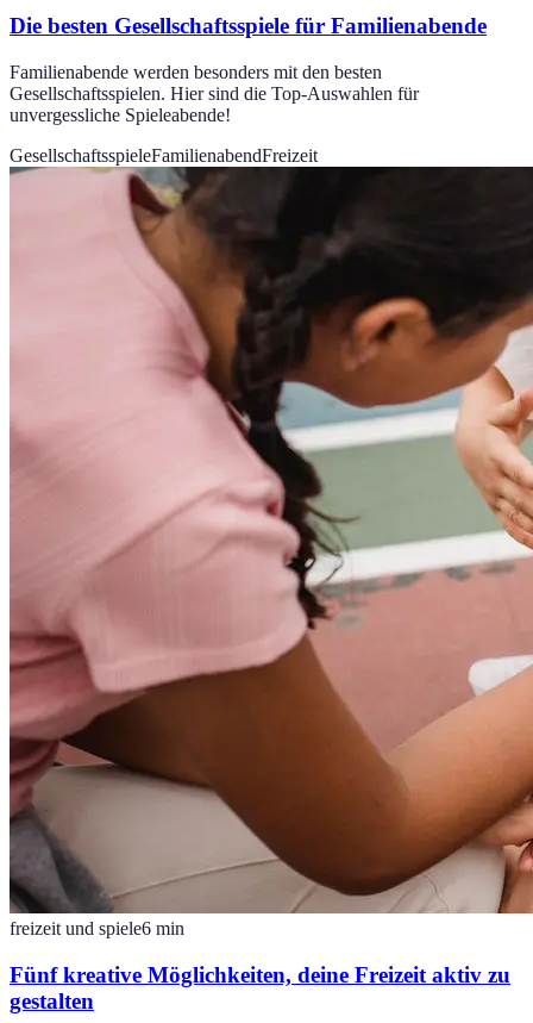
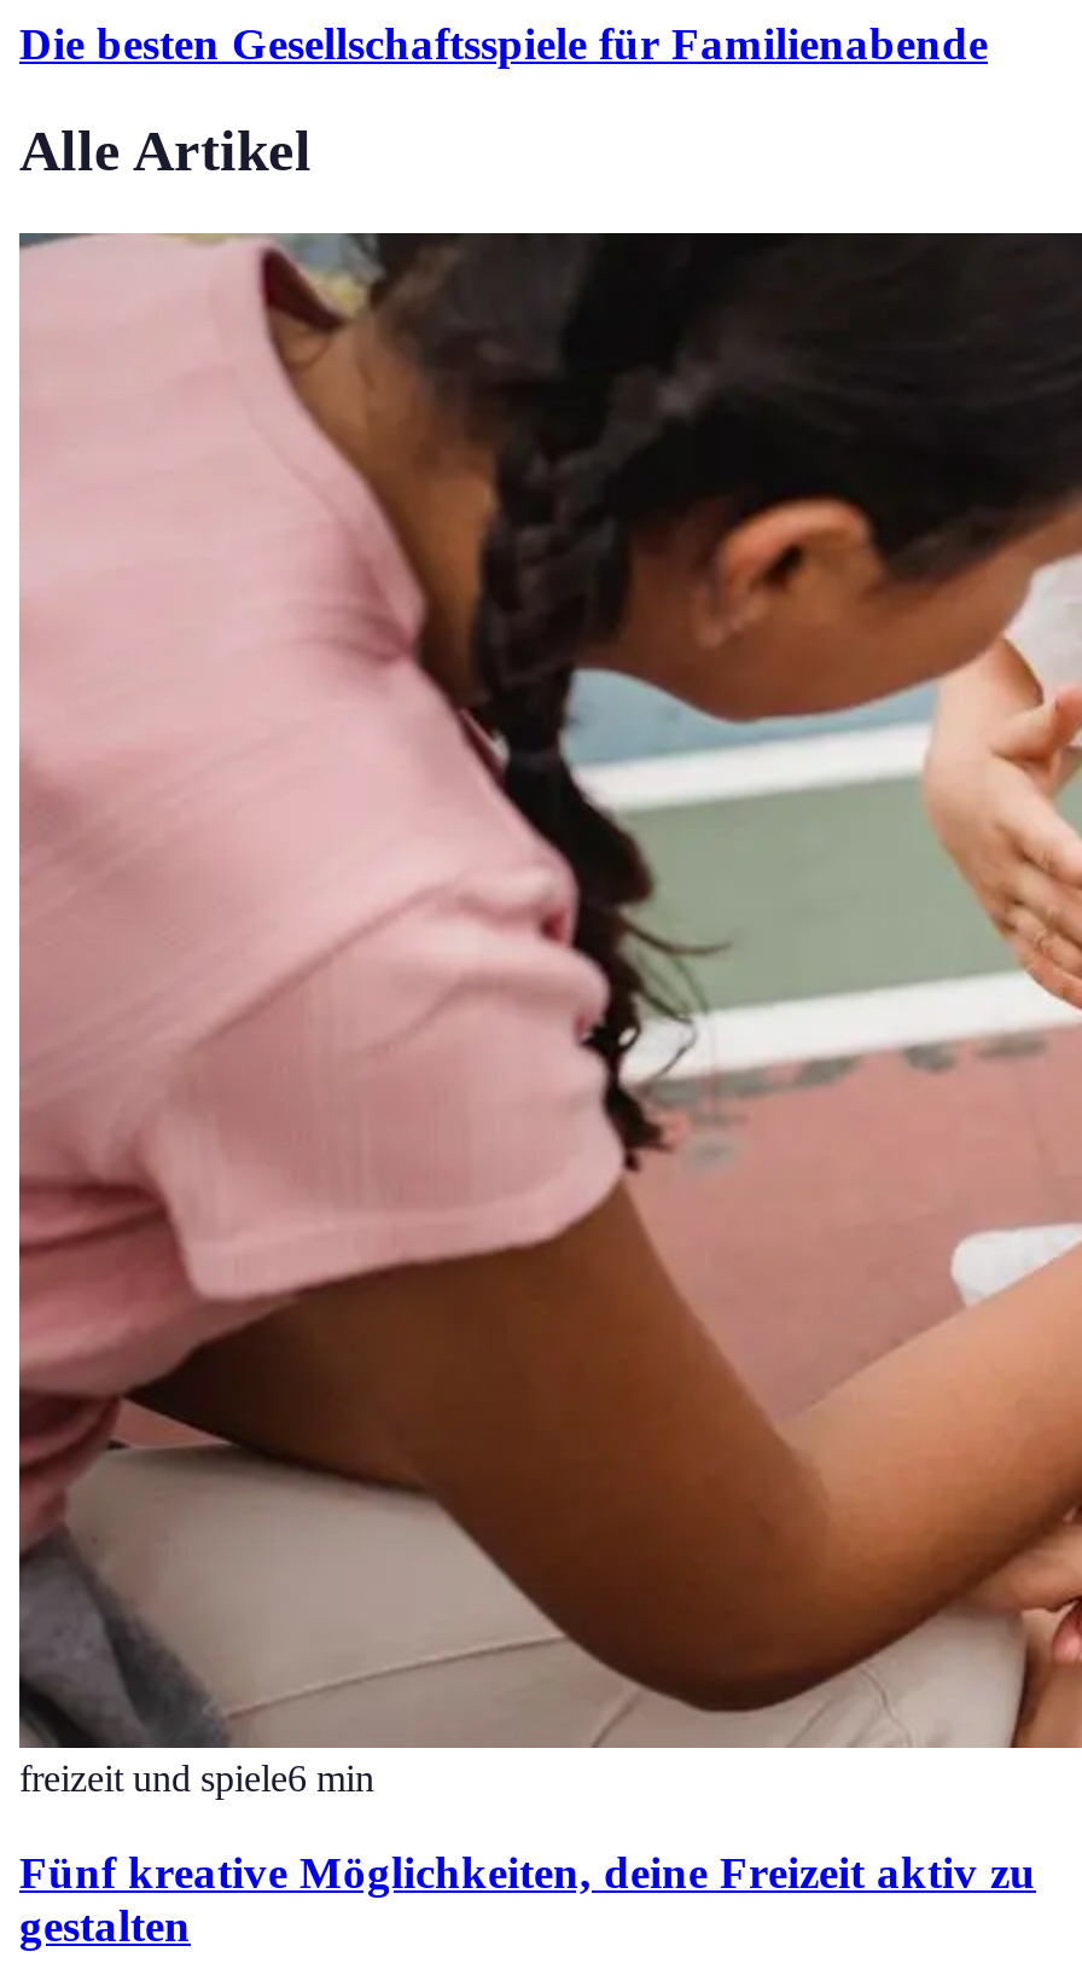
- Familienabende werden besonders mit den besten
- Gesellschaftsspielen. Hier sind die Top-Auswahlen für
- unvergessliche Spieleabende!
- GesellschaftsspieleFamilienabendFreizeit
+ Alle Artikel
